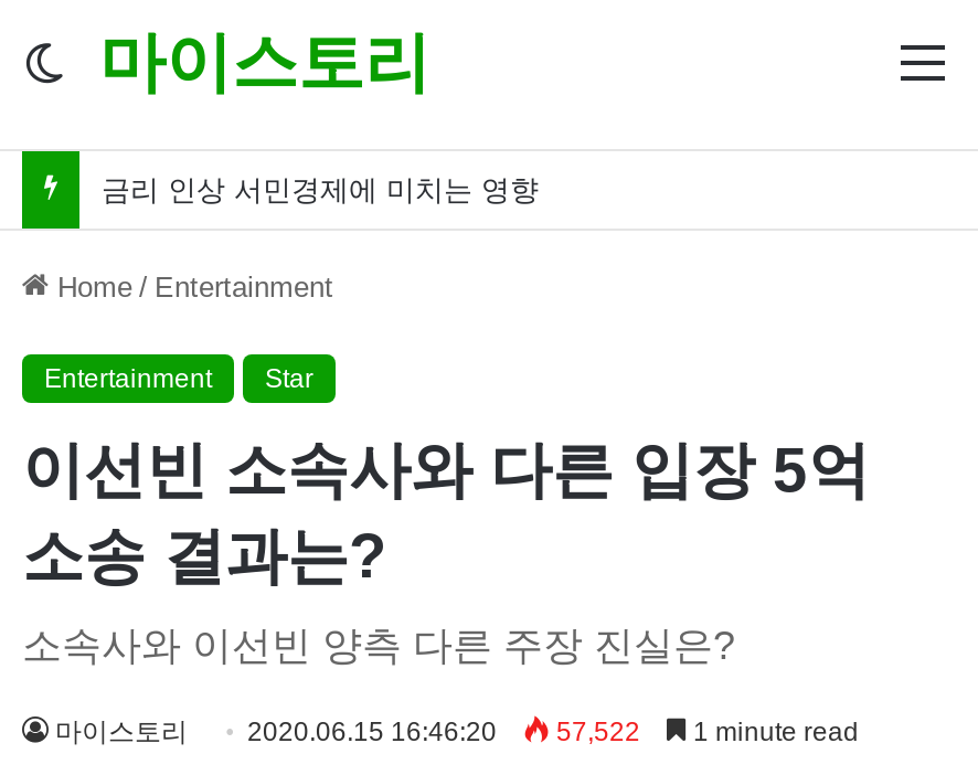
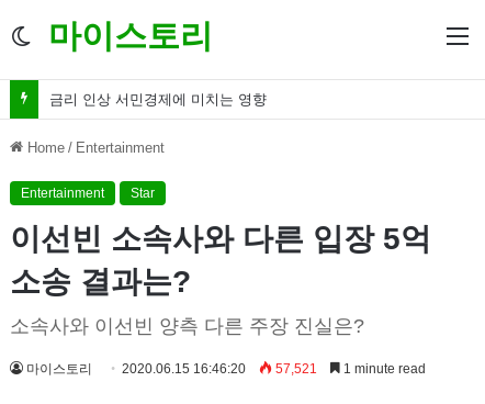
- 마이스토리 2020.06.15 16:46:20 57,522 1 minute read
+ 마이스토리 2020.06.15 16:46:20 57,521 1 minute read
